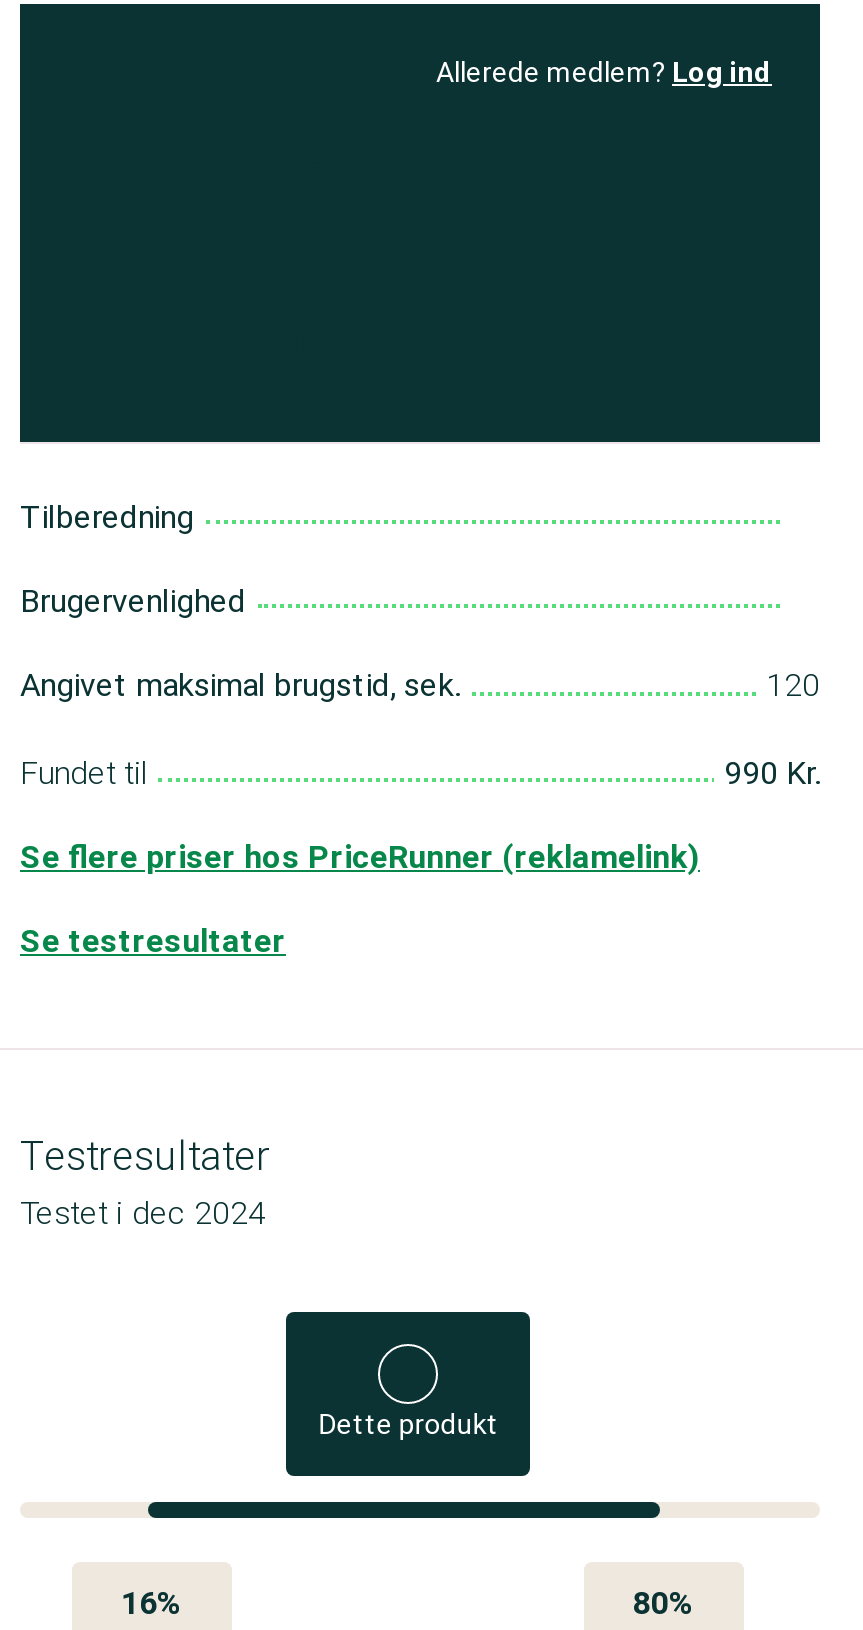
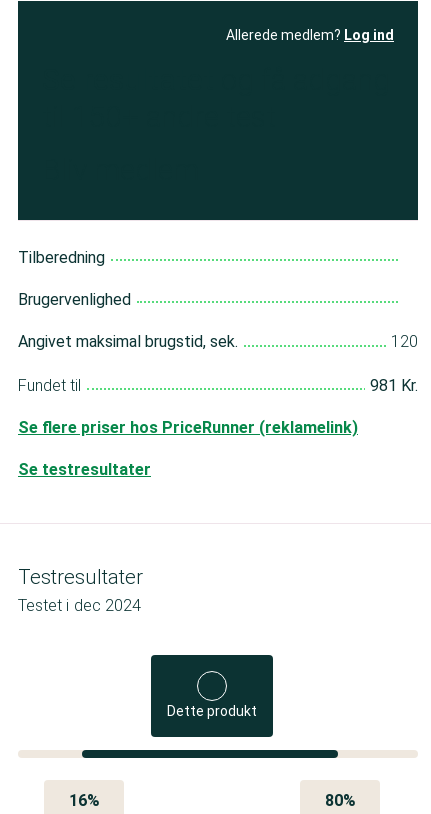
- 990 Kr.
+ 981 Kr.
